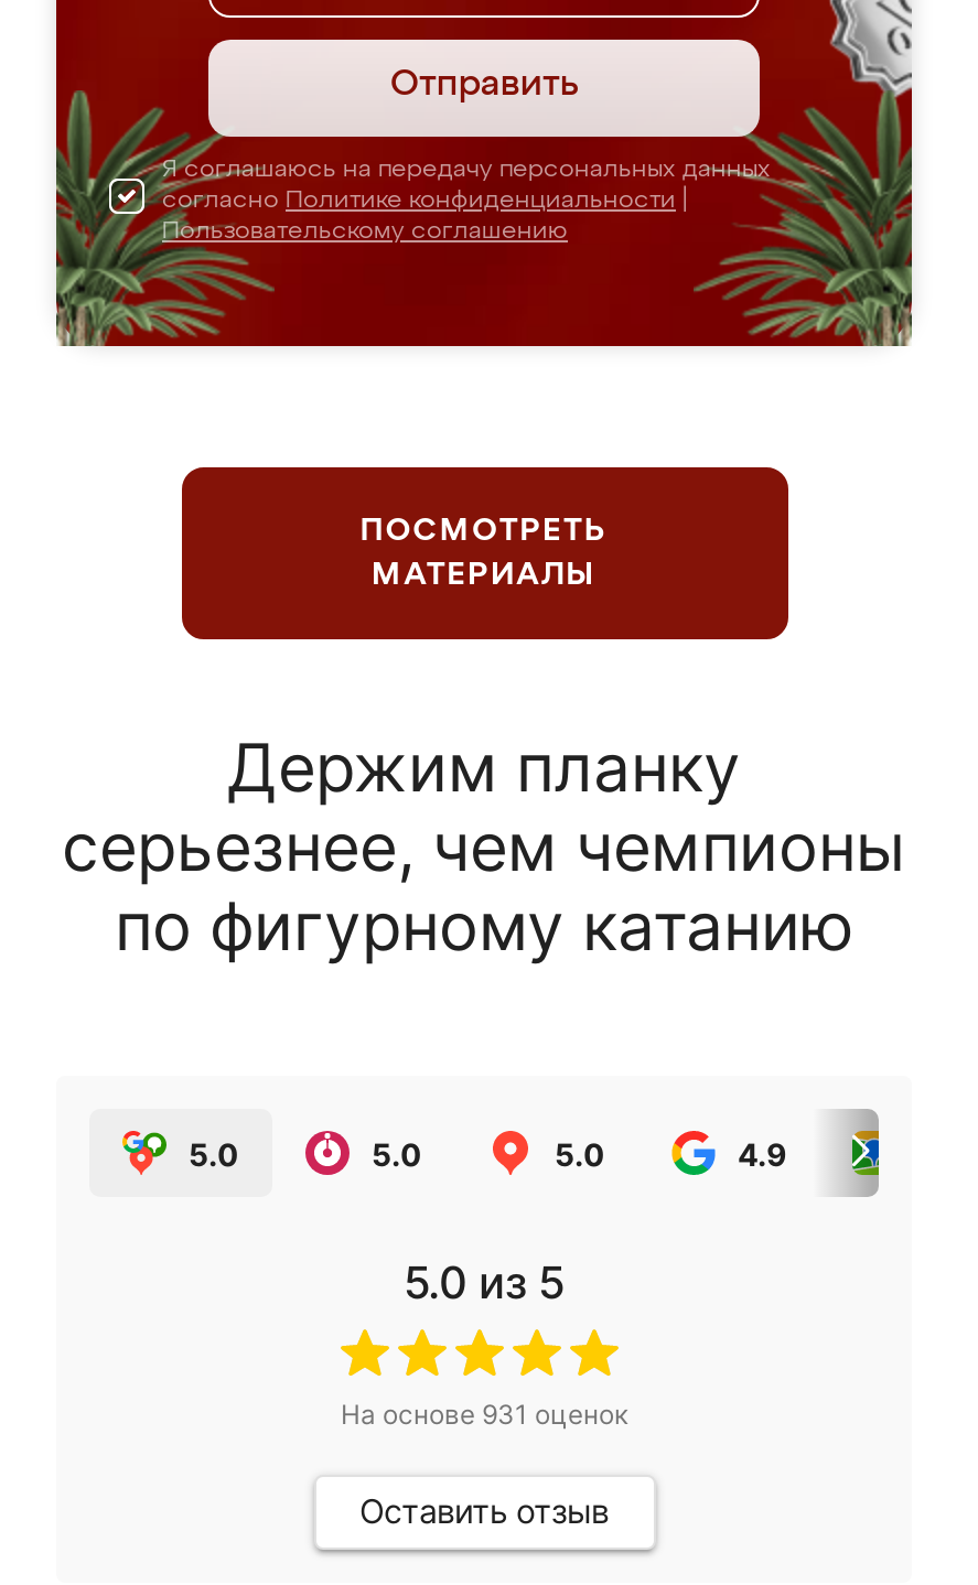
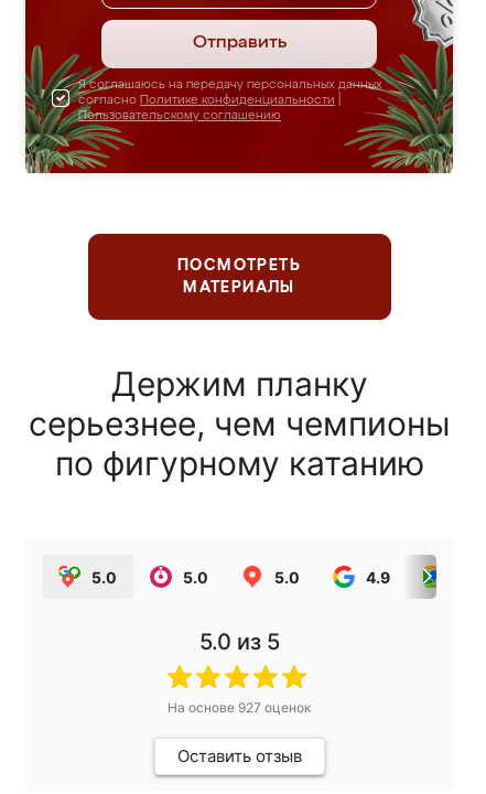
- На основе 931 оценок
+ На основе 927 оценок
